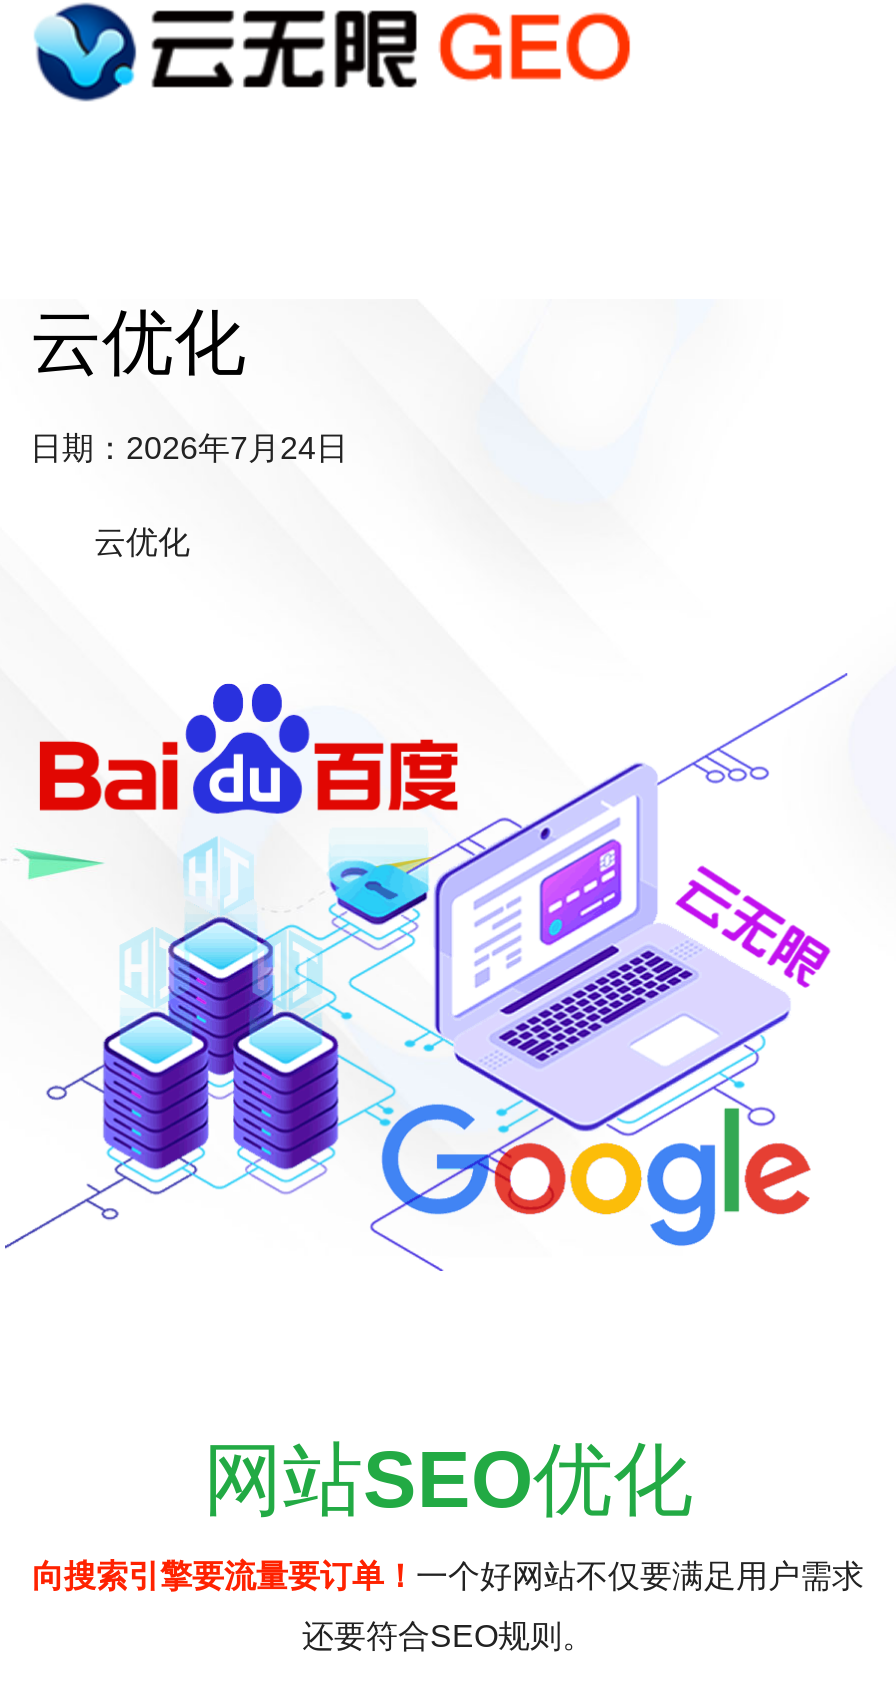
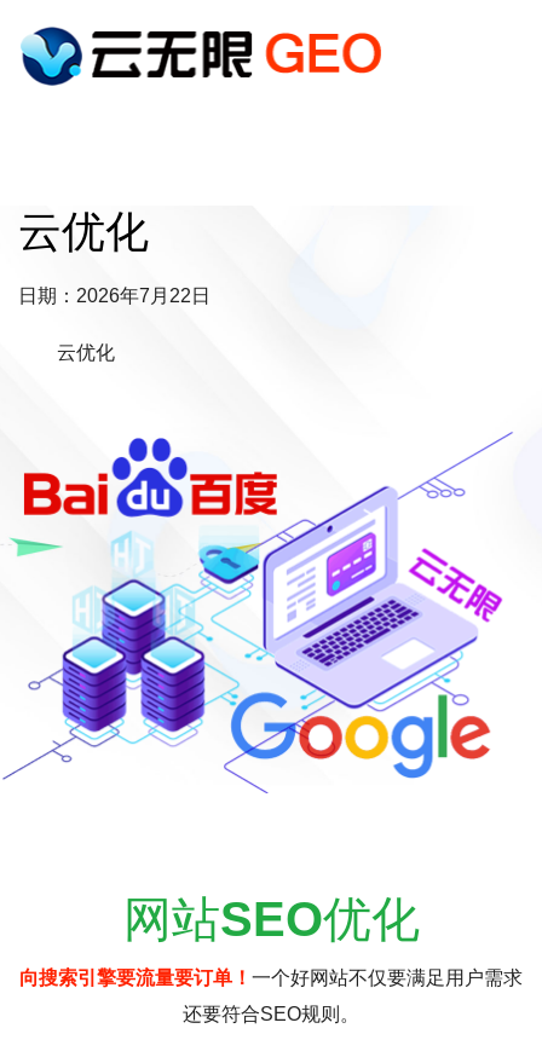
- 日期：2026年7月24日
+ 日期：2026年7月22日
